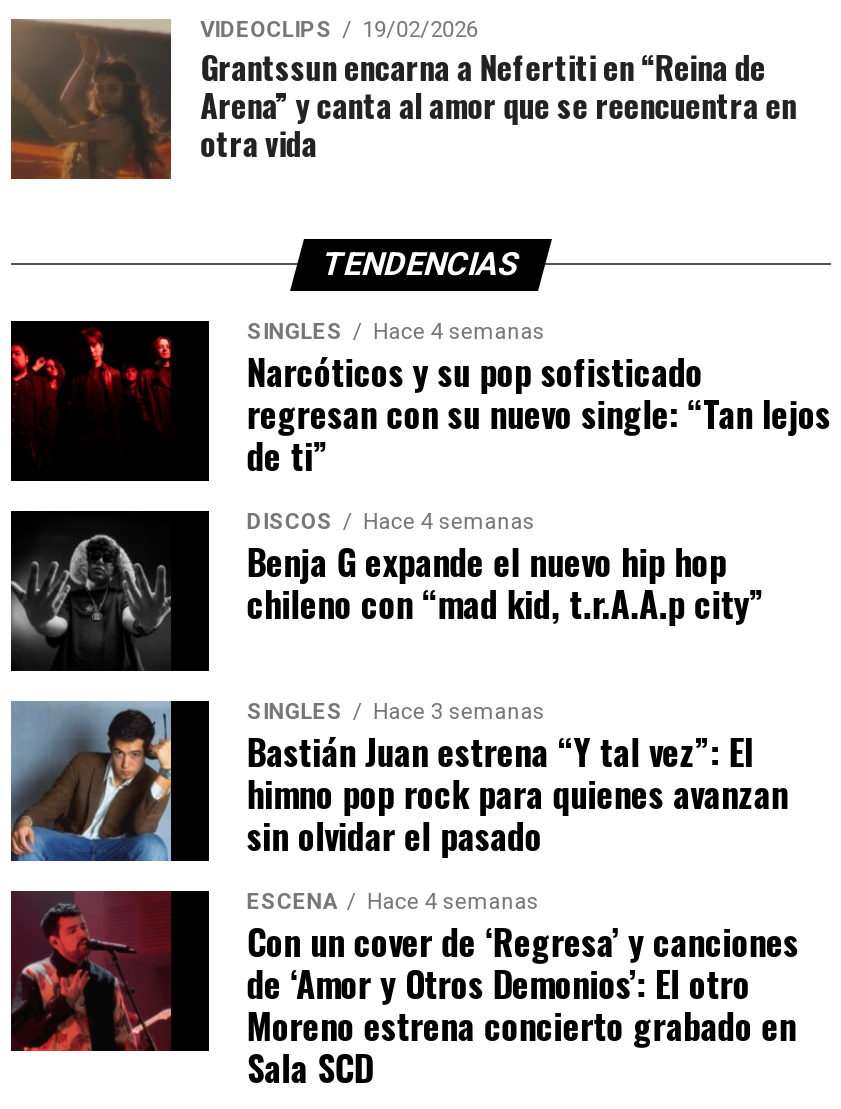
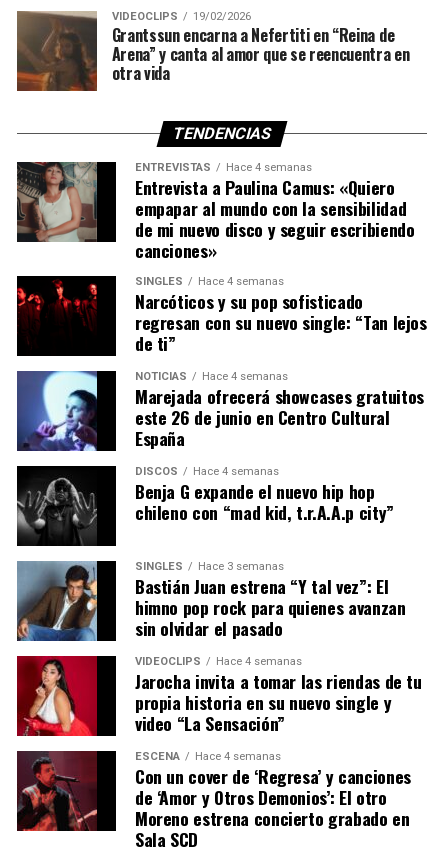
+ [image]
+ ENTREVISTAS
+ Hace 4 semanas
+ Entrevista a Paulina Camus: «Quiero
+ empapar al mundo con la sensibilidad
+ de mi nuevo disco y seguir escribiendo
+ canciones»

+ [image]
+ NOTICIAS
+ Hace 4 semanas
+ Marejada ofrecerá showcases gratuitos
+ este 26 de junio en Centro Cultural
+ España

+ [image]
+ VIDEOCLIPS
+ Hace 4 semanas
+ Jarocha invita a tomar las riendas de tu
+ propia historia en su nuevo single y
+ video “La Sensación”
